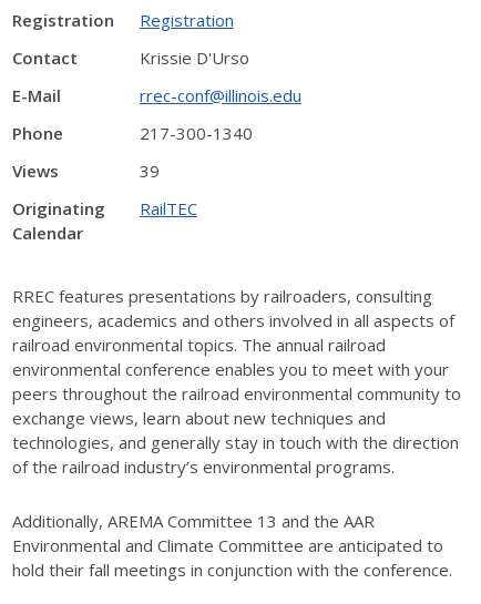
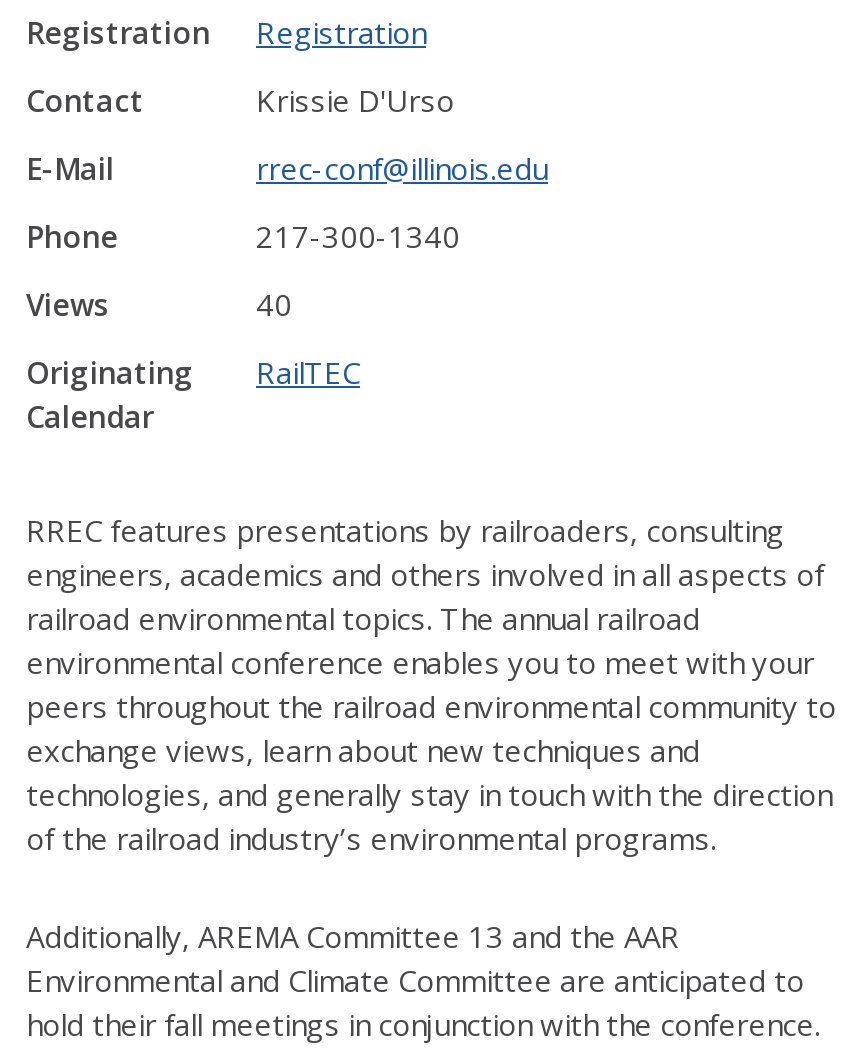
- 39
+ 40
